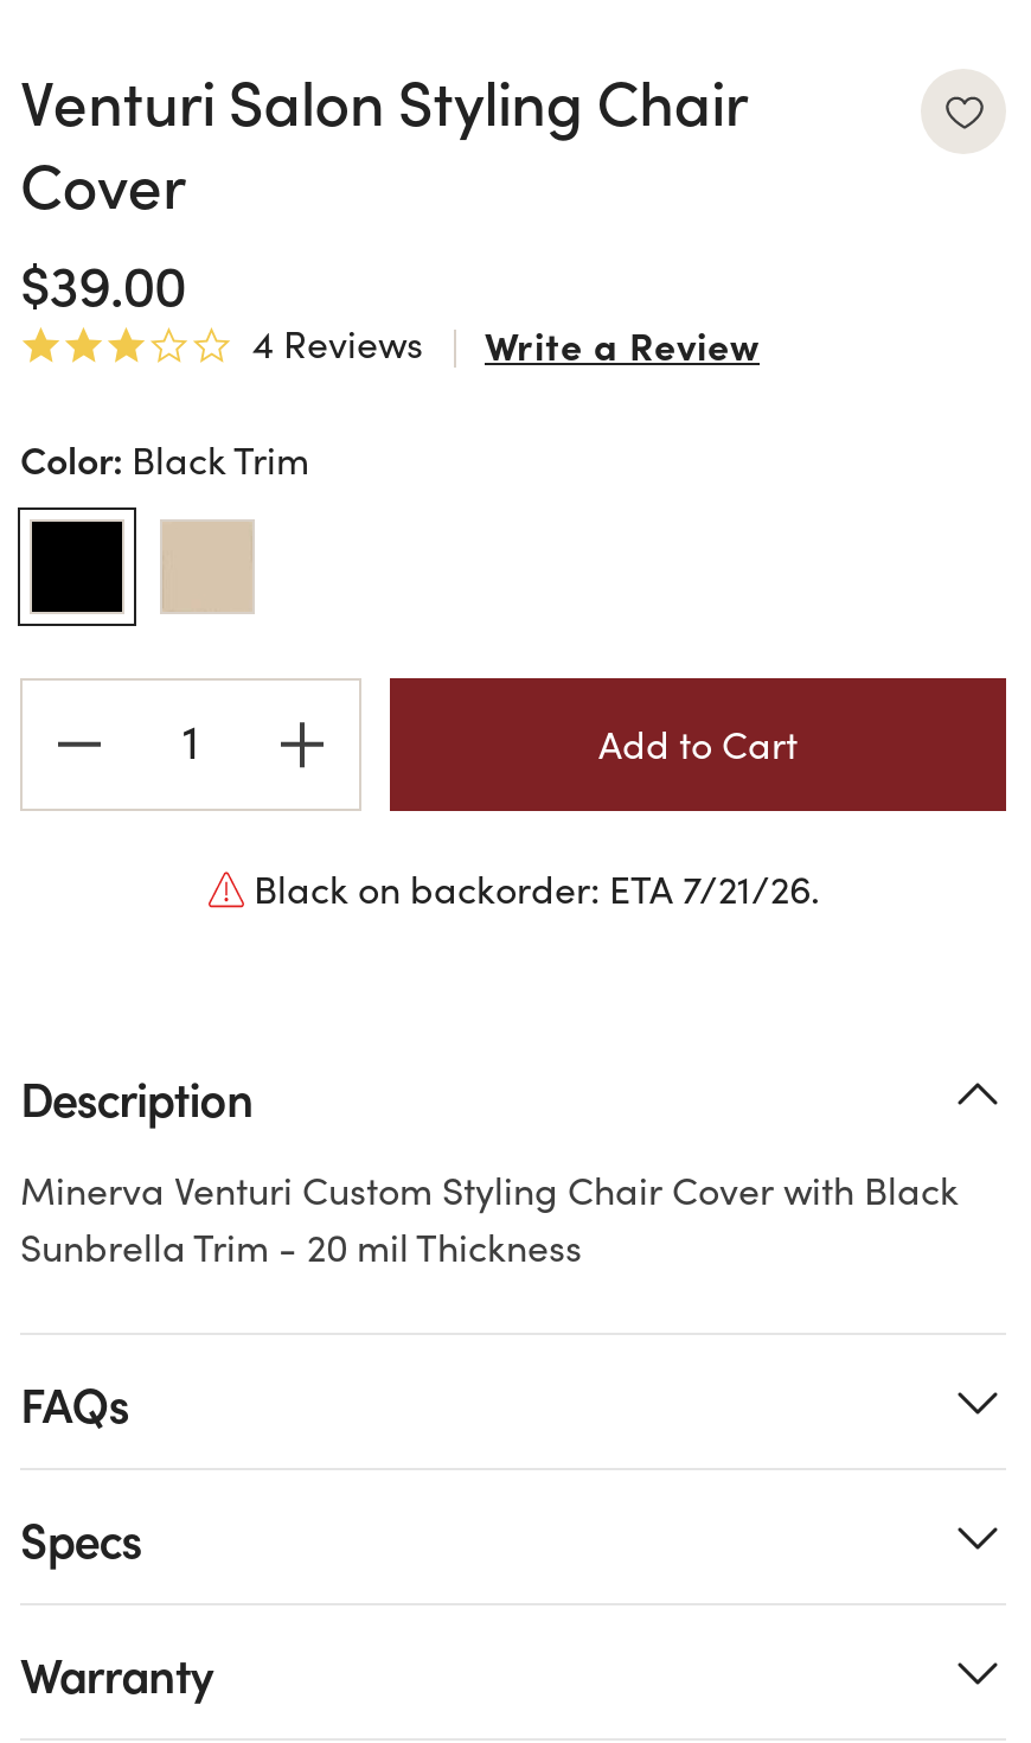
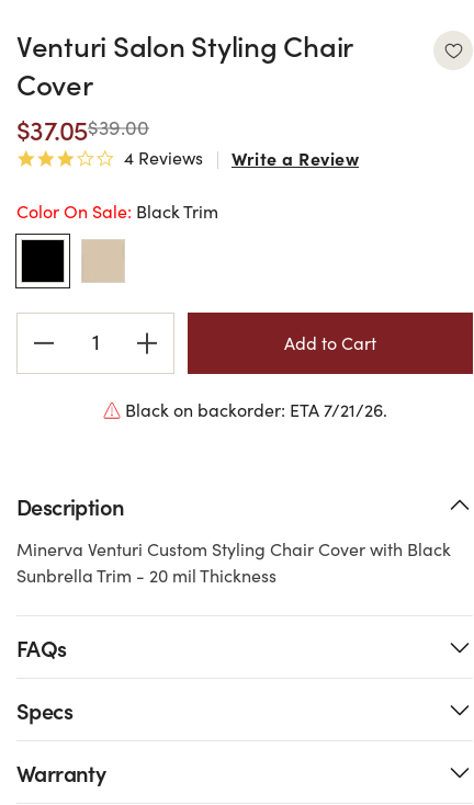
- $39.00
+ $37.05$39.00

- Color: Black Trim
+ Color On Sale: Black Trim
